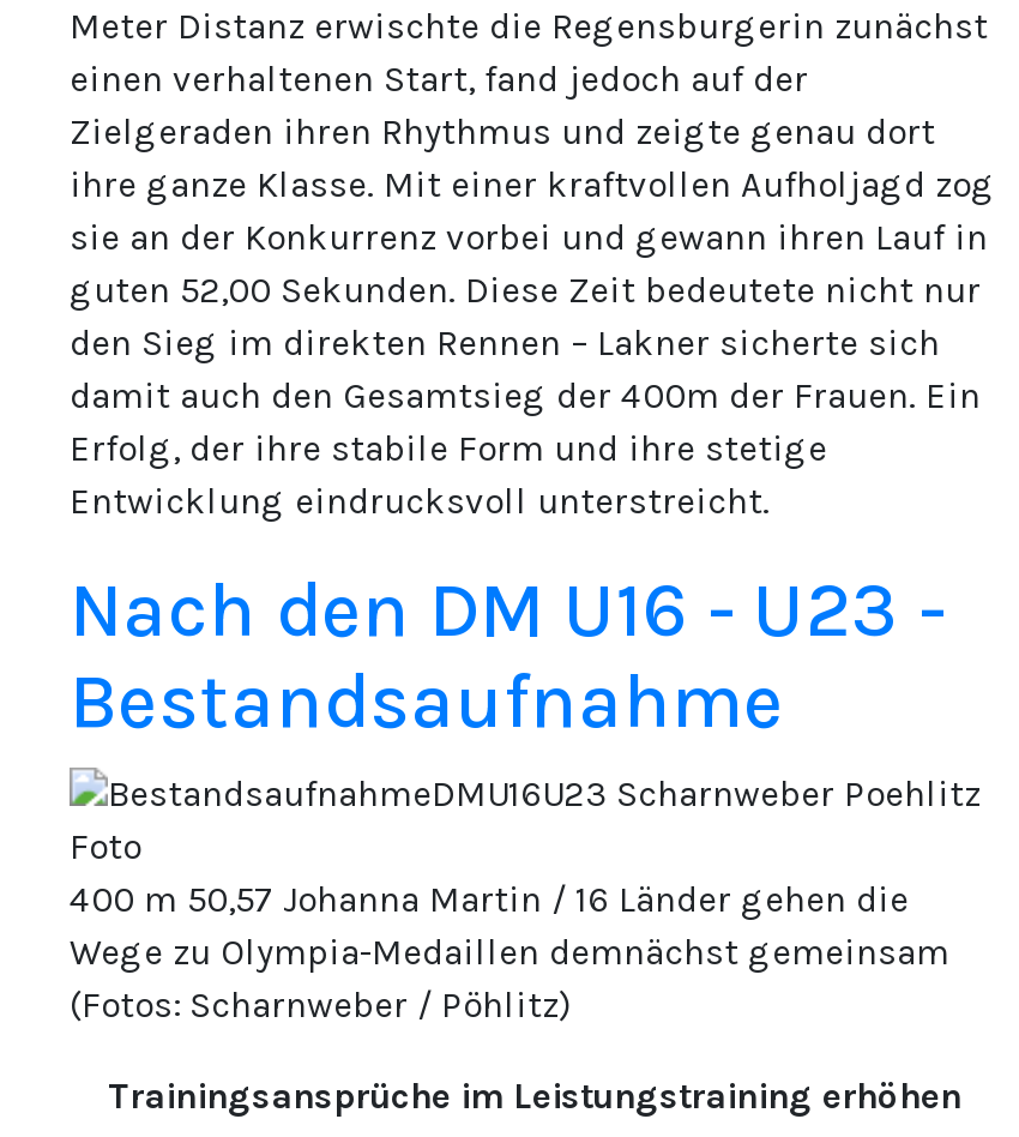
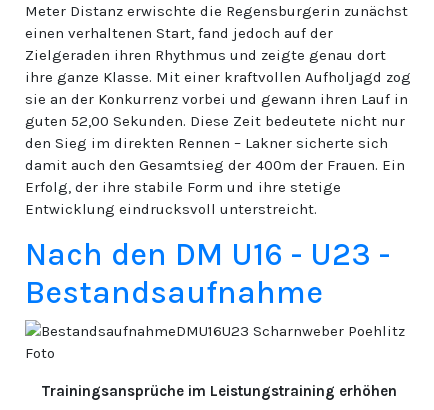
- 400 m 50,57 Johanna Martin / 16 Länder gehen die
- Wege zu Olympia-Medaillen demnächst gemeinsam
- (Fotos: Scharnweber / Pöhlitz)
